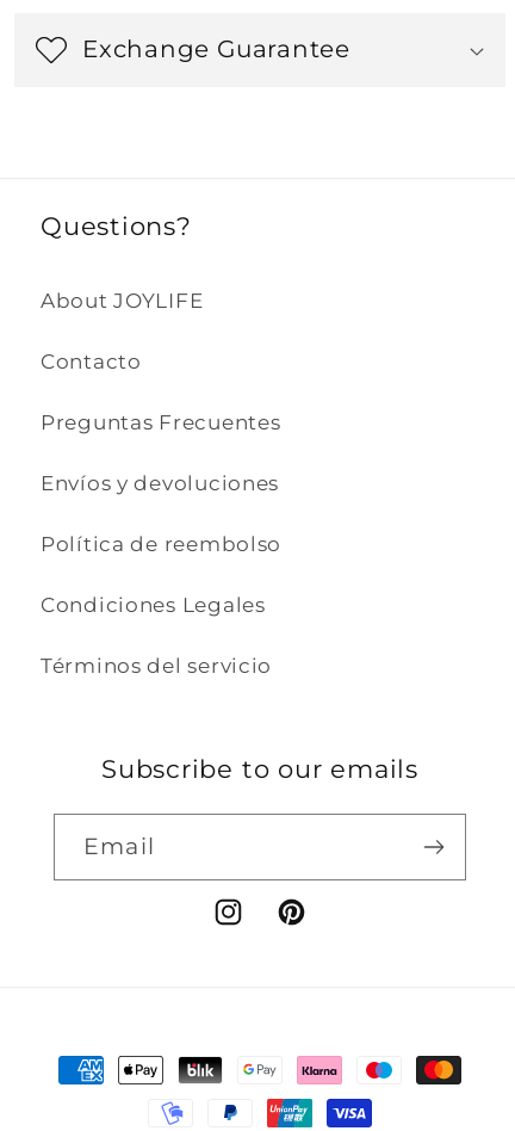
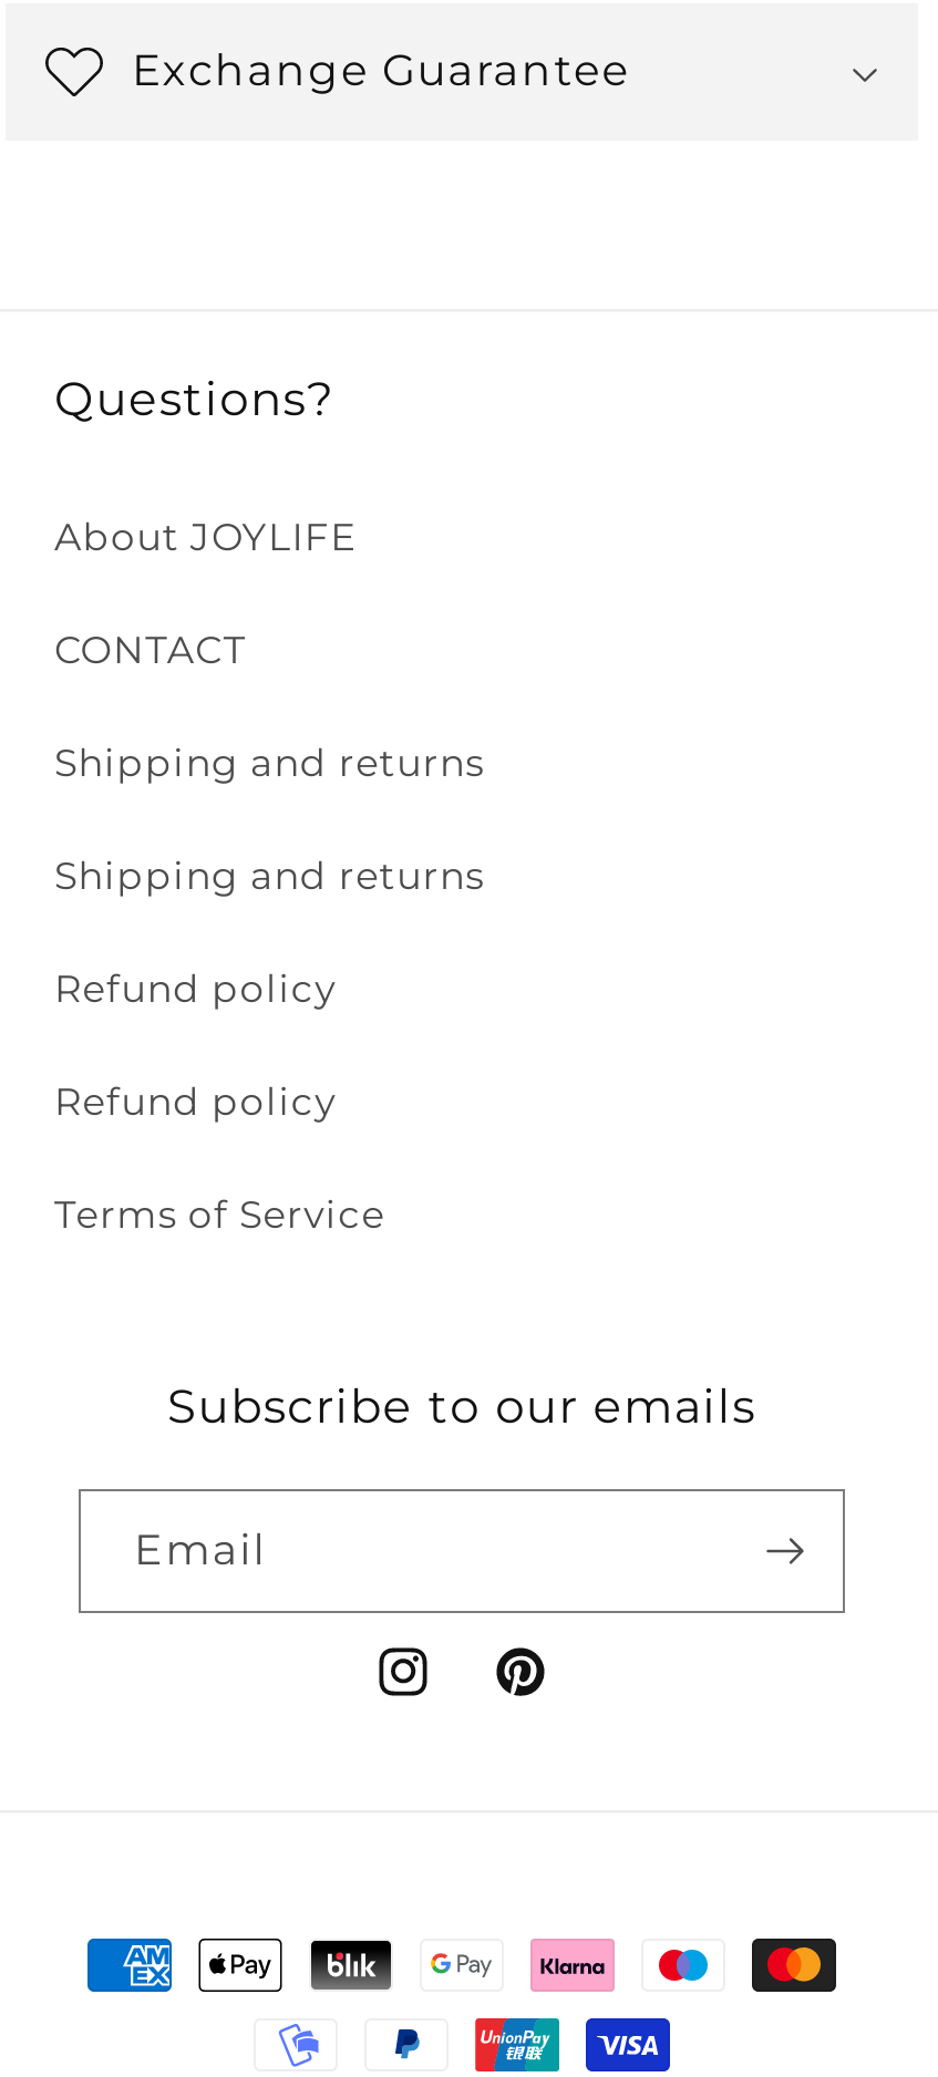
- Contacto
+ CONTACT

- Preguntas Frecuentes
+ Shipping and returns

- Envíos y devoluciones
+ Shipping and returns

- Política de reembolso
+ Refund policy

- Condiciones Legales
+ Refund policy

- Términos del servicio
+ Terms of Service
